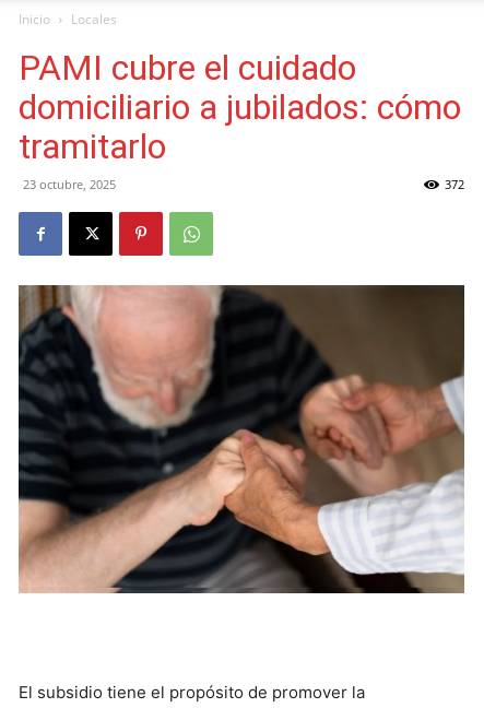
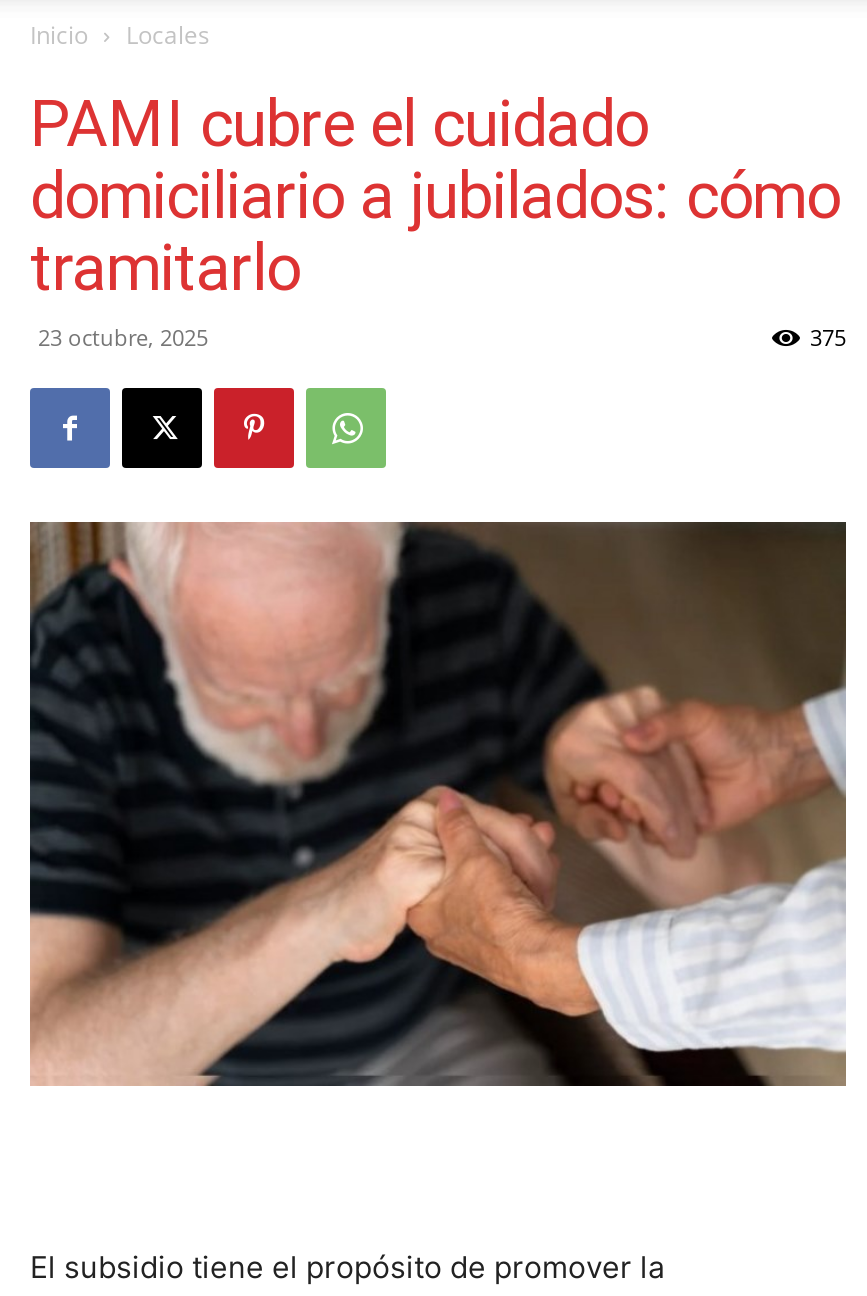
- 372
+ 375
